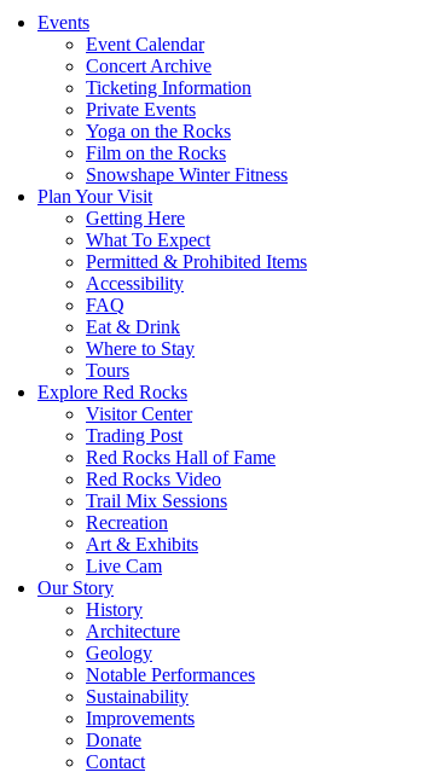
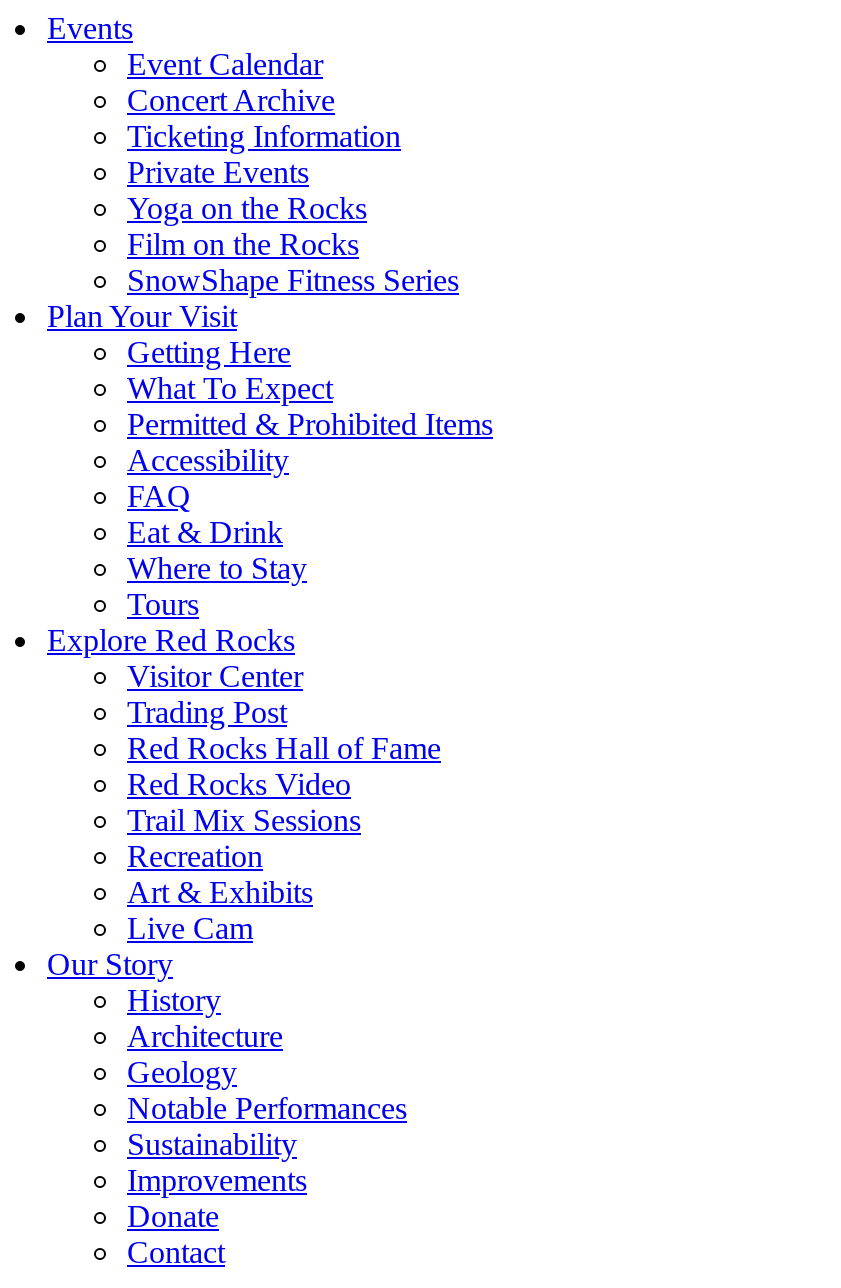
- Snowshape Winter Fitness
+ SnowShape Fitness Series
